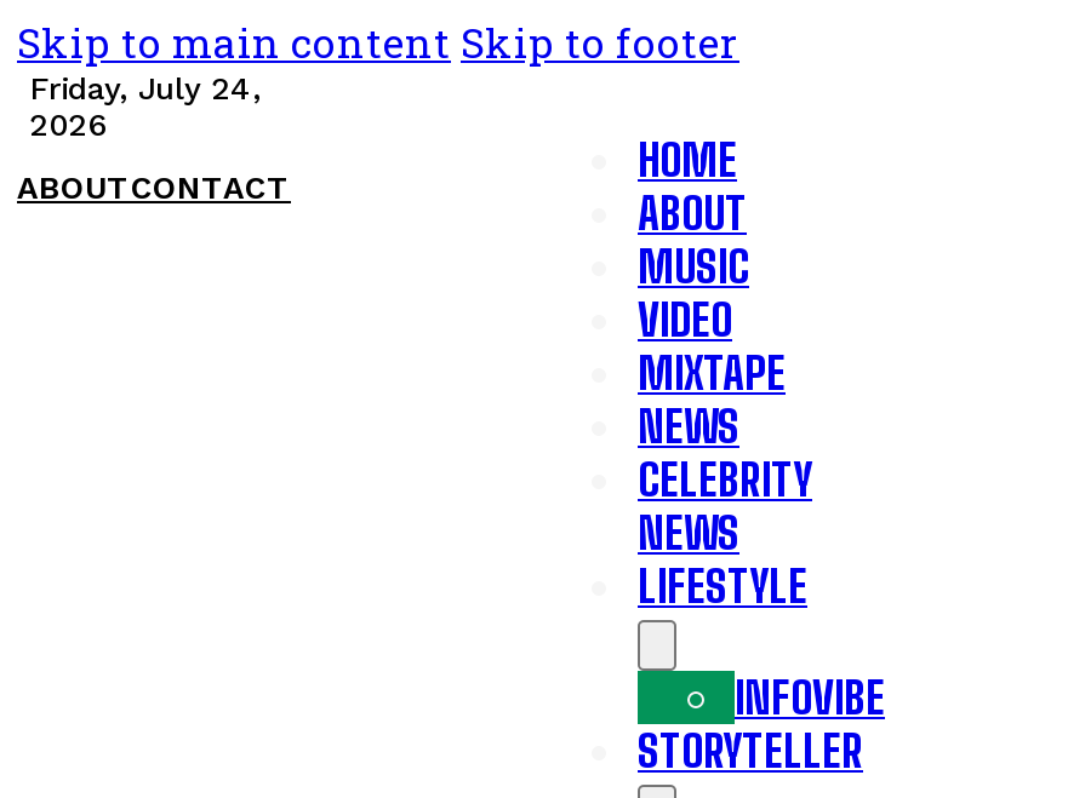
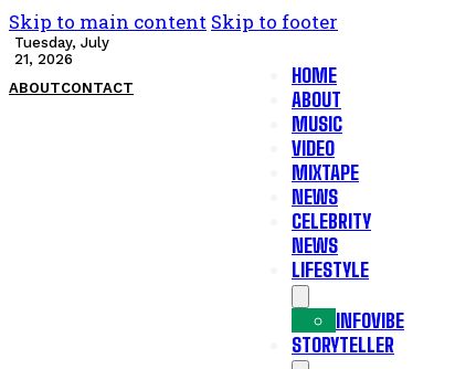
- Friday, July 24,
- 2026
+ Tuesday, July
+ 21, 2026
